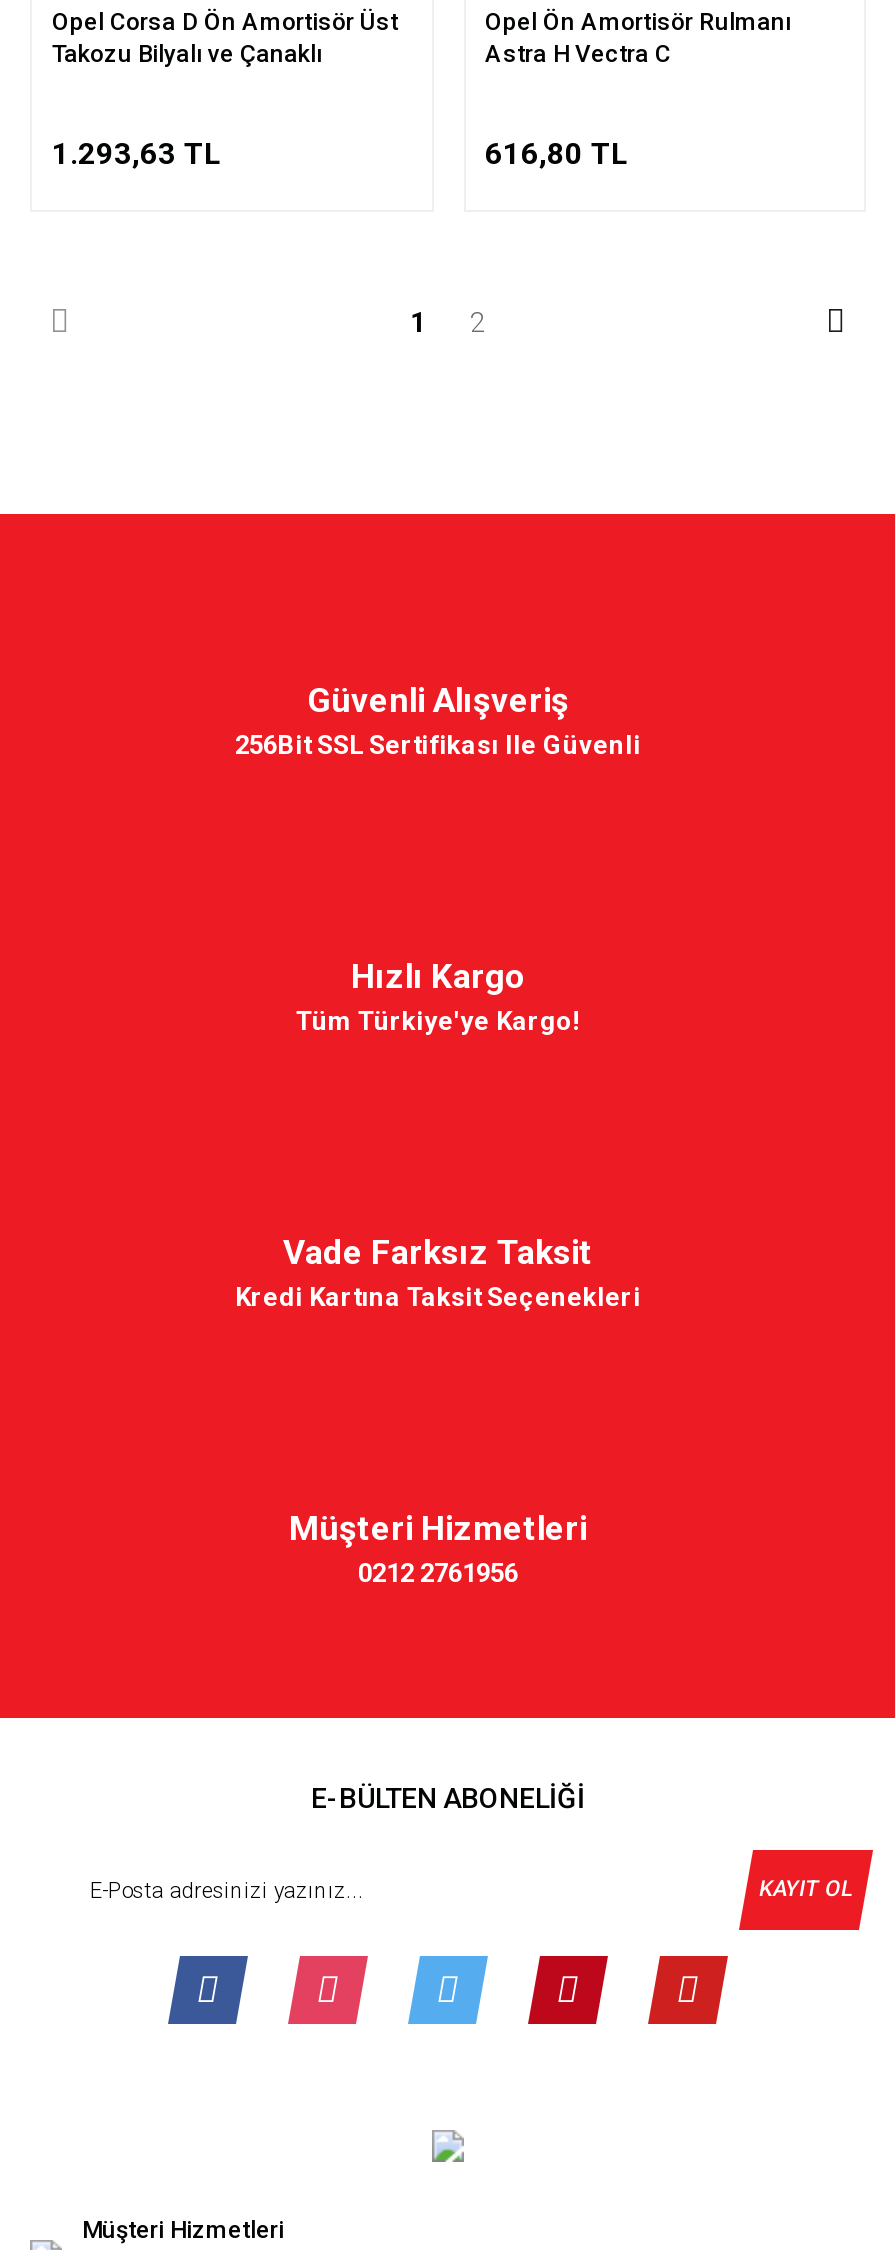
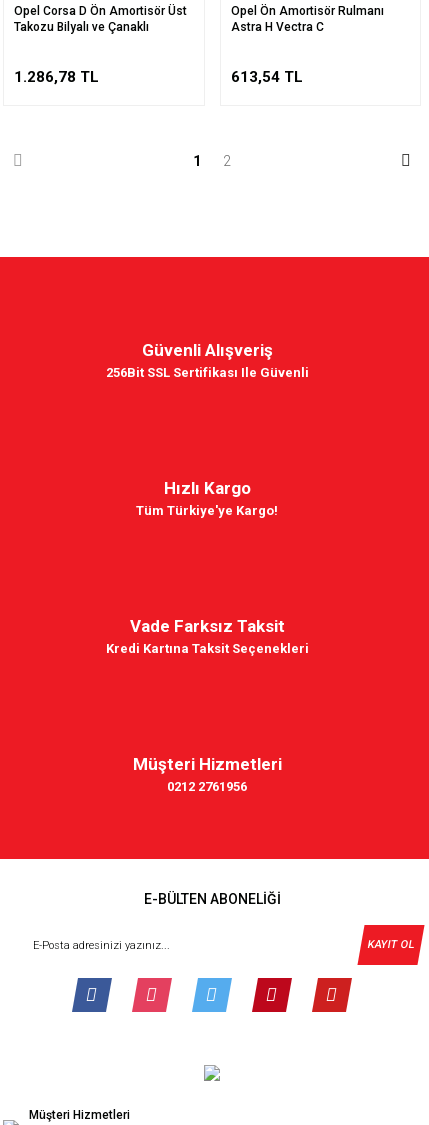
- 1.293,63 TL
+ 1.286,78 TL

- 616,80 TL
+ 613,54 TL
